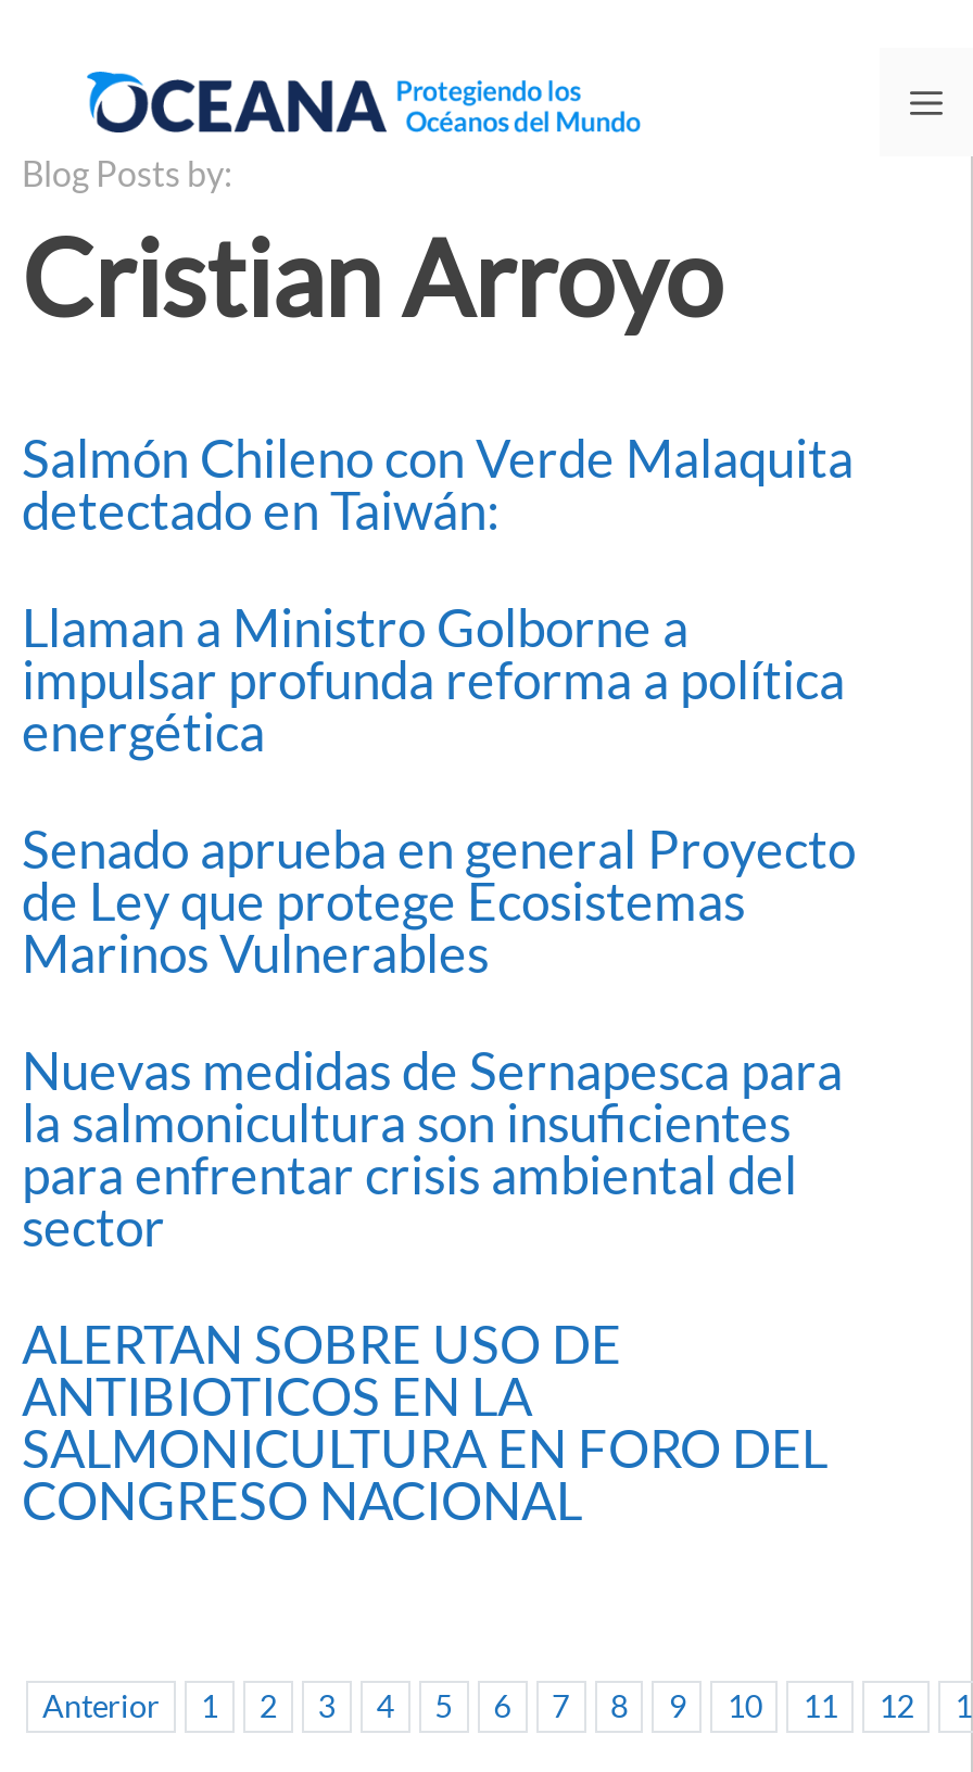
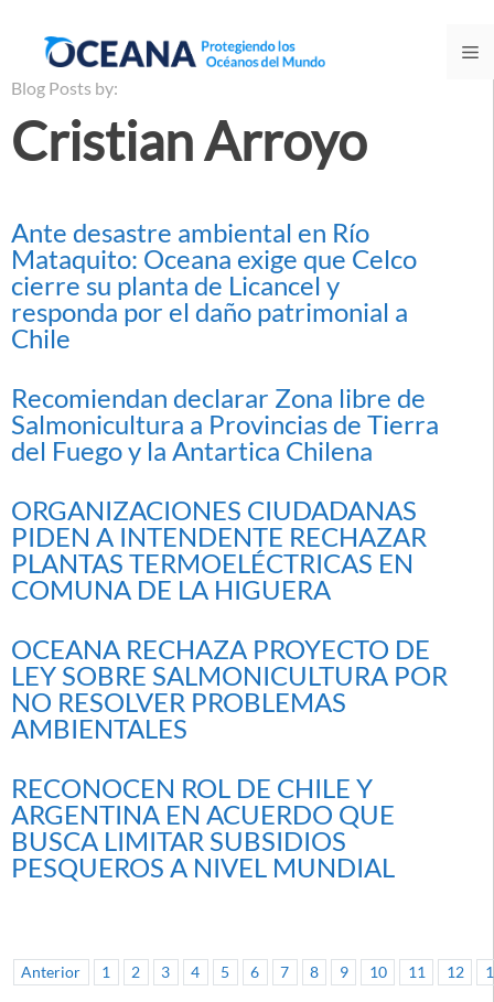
- Salmón Chileno con Verde Malaquita
- detectado en Taiwán:
+ Ante desastre ambiental en Río
+ Mataquito: Oceana exige que Celco
+ cierre su planta de Licancel y
+ responda por el daño patrimonial a
+ Chile

- Llaman a Ministro Golborne a
- impulsar profunda reforma a política
- energética
+ Recomiendan declarar Zona libre de
+ Salmonicultura a Provincias de Tierra
+ del Fuego y la Antartica Chilena

- Senado aprueba en general Proyecto
- de Ley que protege Ecosistemas
- Marinos Vulnerables
+ ORGANIZACIONES CIUDADANAS
+ PIDEN A INTENDENTE RECHAZAR
+ PLANTAS TERMOELÉCTRICAS EN
+ COMUNA DE LA HIGUERA

- Nuevas medidas de Sernapesca para
- la salmonicultura son insuficientes
- para enfrentar crisis ambiental del
- sector
+ OCEANA RECHAZA PROYECTO DE
+ LEY SOBRE SALMONICULTURA POR
+ NO RESOLVER PROBLEMAS
+ AMBIENTALES

- ALERTAN SOBRE USO DE
- ANTIBIOTICOS EN LA
- SALMONICULTURA EN FORO DEL
- CONGRESO NACIONAL
+ RECONOCEN ROL DE CHILE Y
+ ARGENTINA EN ACUERDO QUE
+ BUSCA LIMITAR SUBSIDIOS
+ PESQUEROS A NIVEL MUNDIAL
